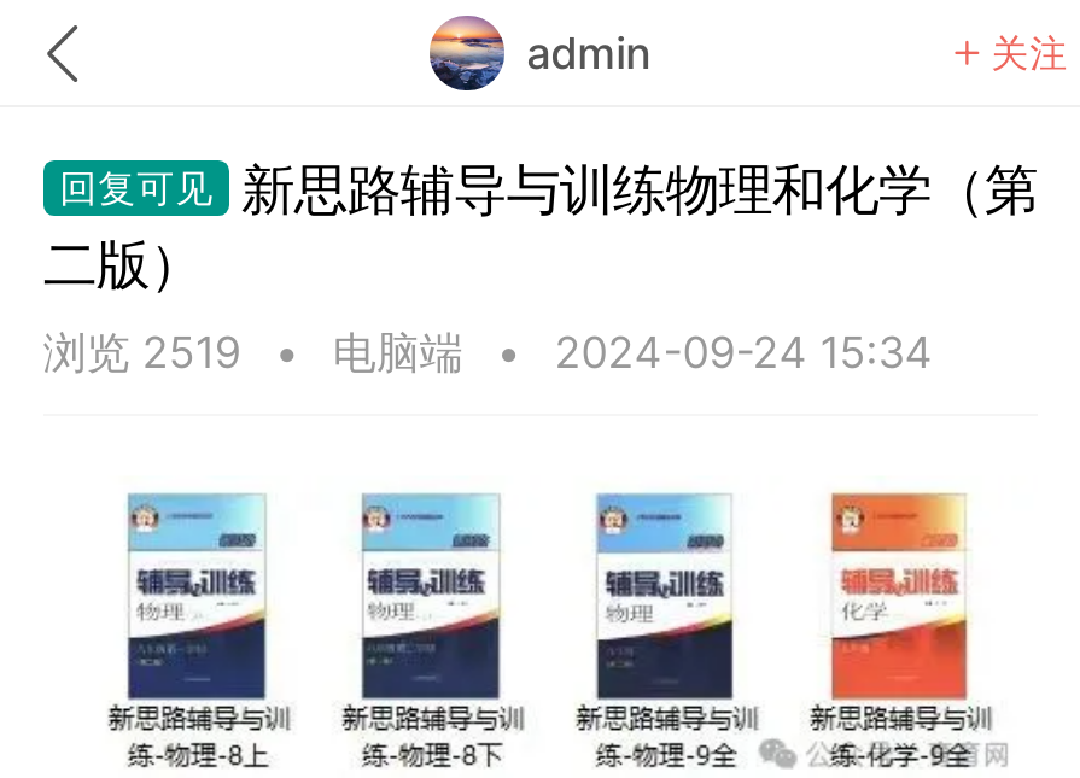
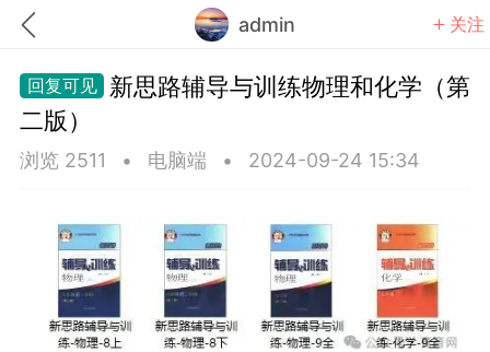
- 浏览 2519
+ 浏览 2511
